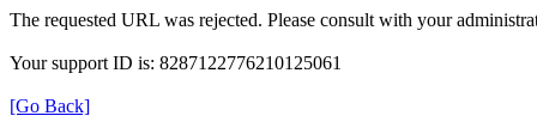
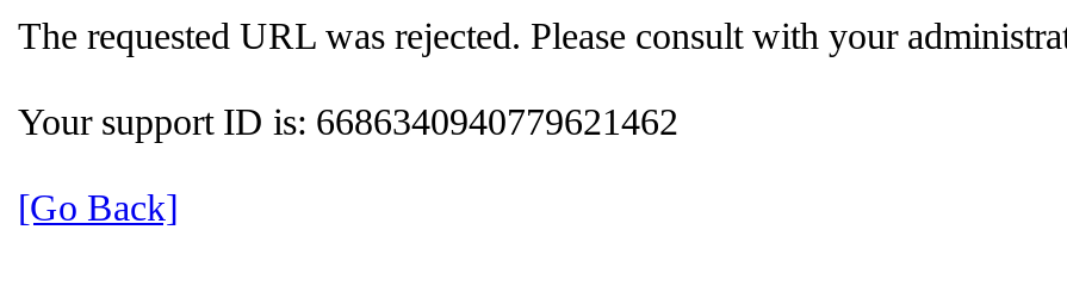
- Your support ID is: 8287122776210125061
+ Your support ID is: 6686340940779621462
